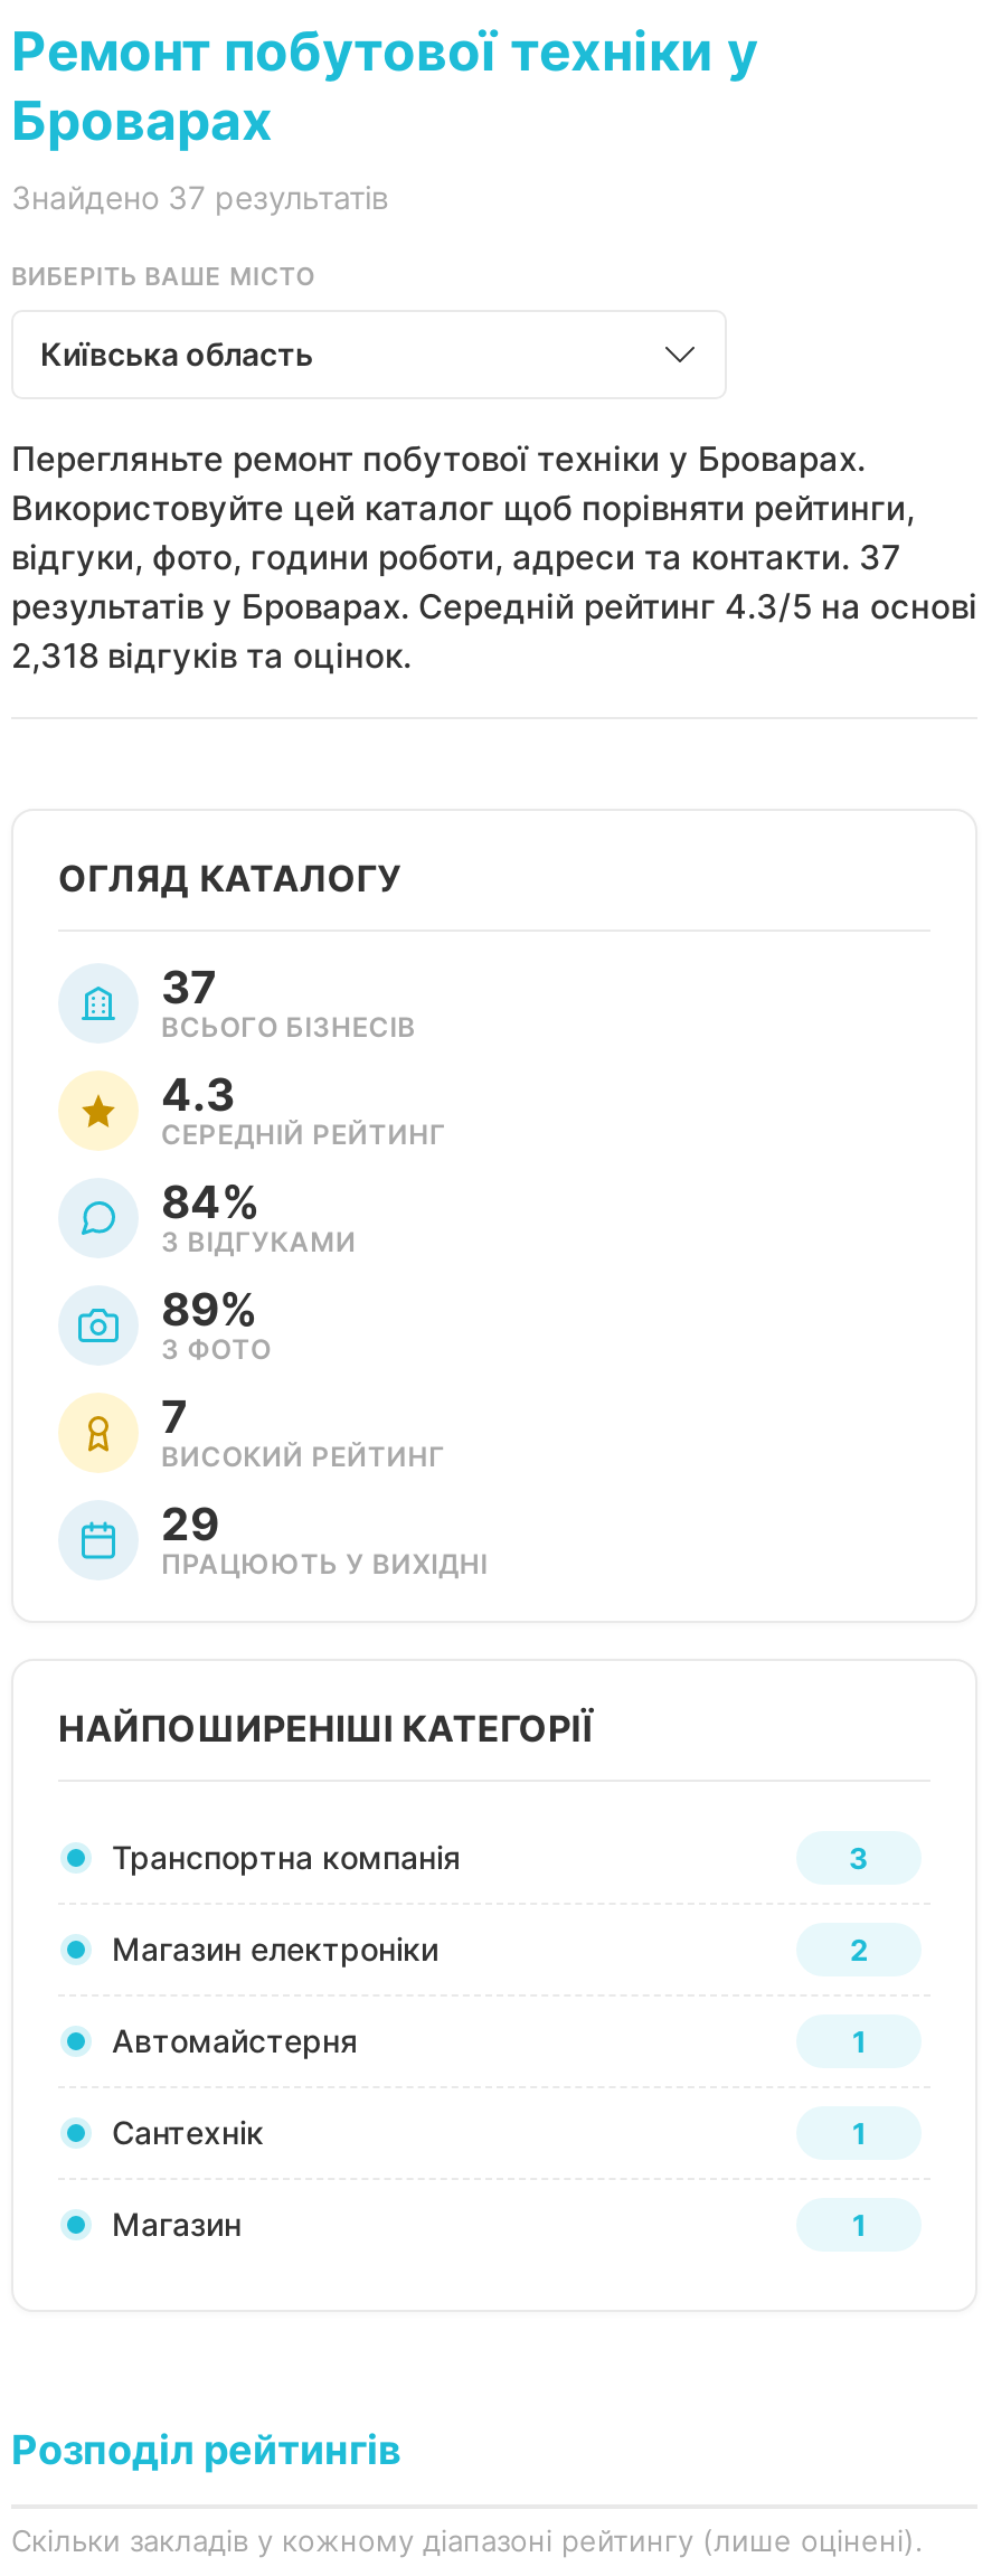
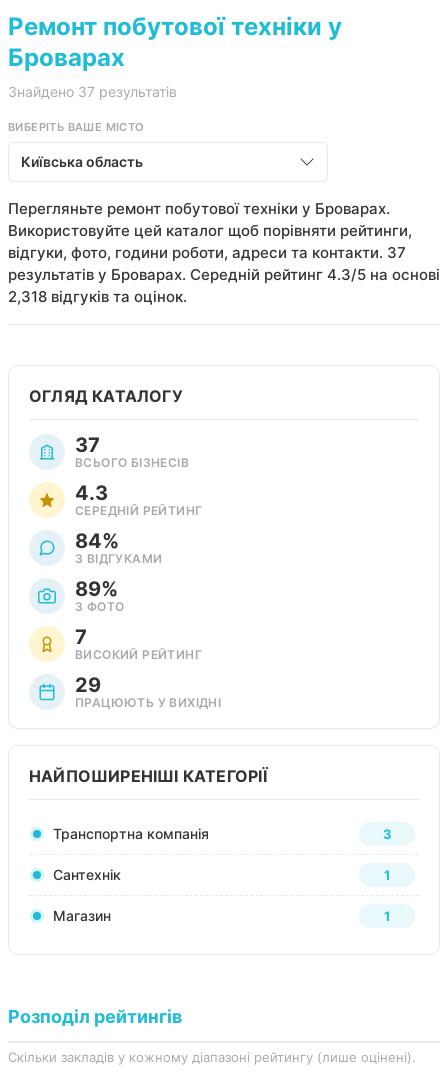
- Магазин електроніки
- 2
- Автомайстерня
- 1
